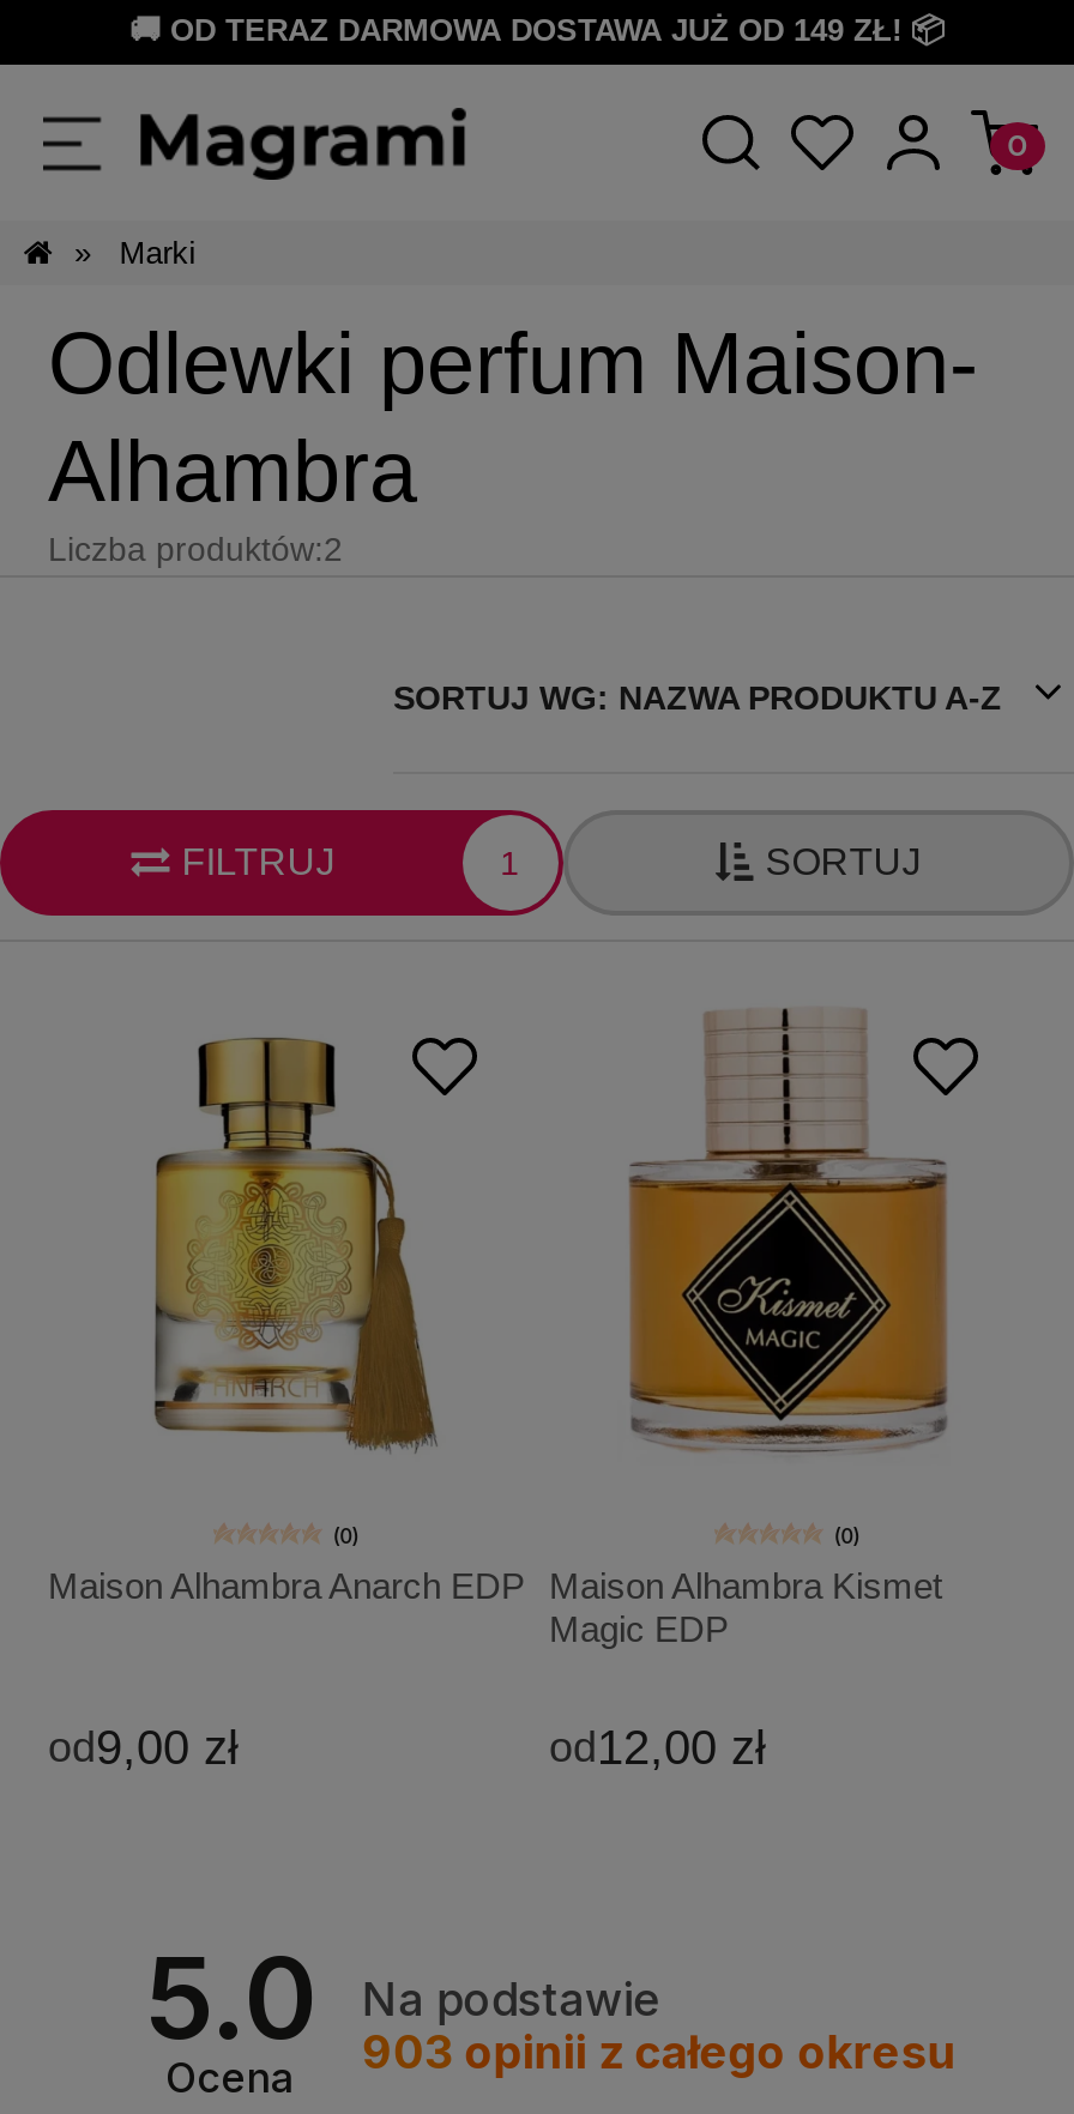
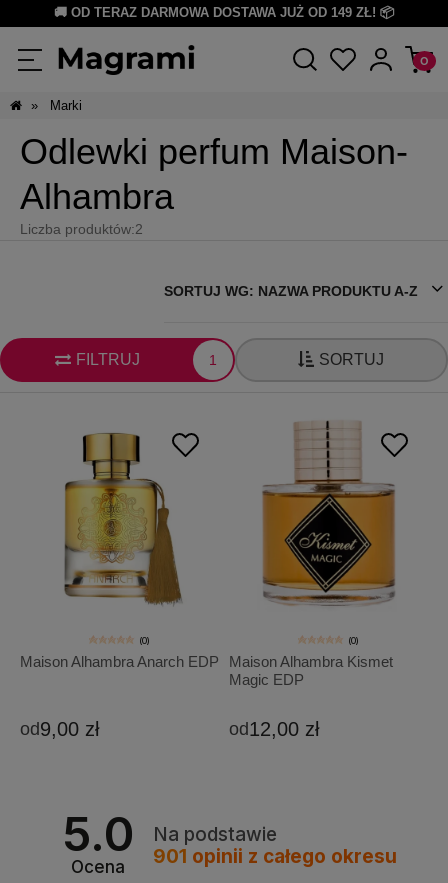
- 903 opinii z całego okresu
+ 901 opinii z całego okresu
